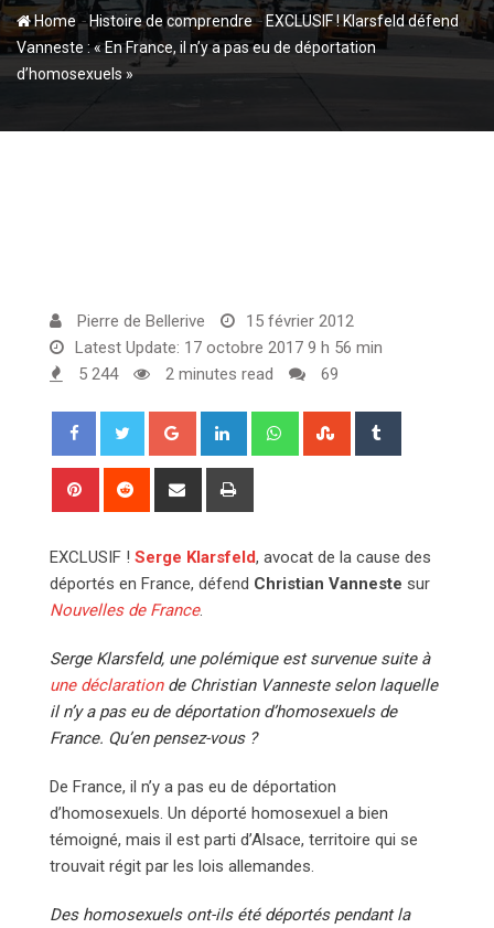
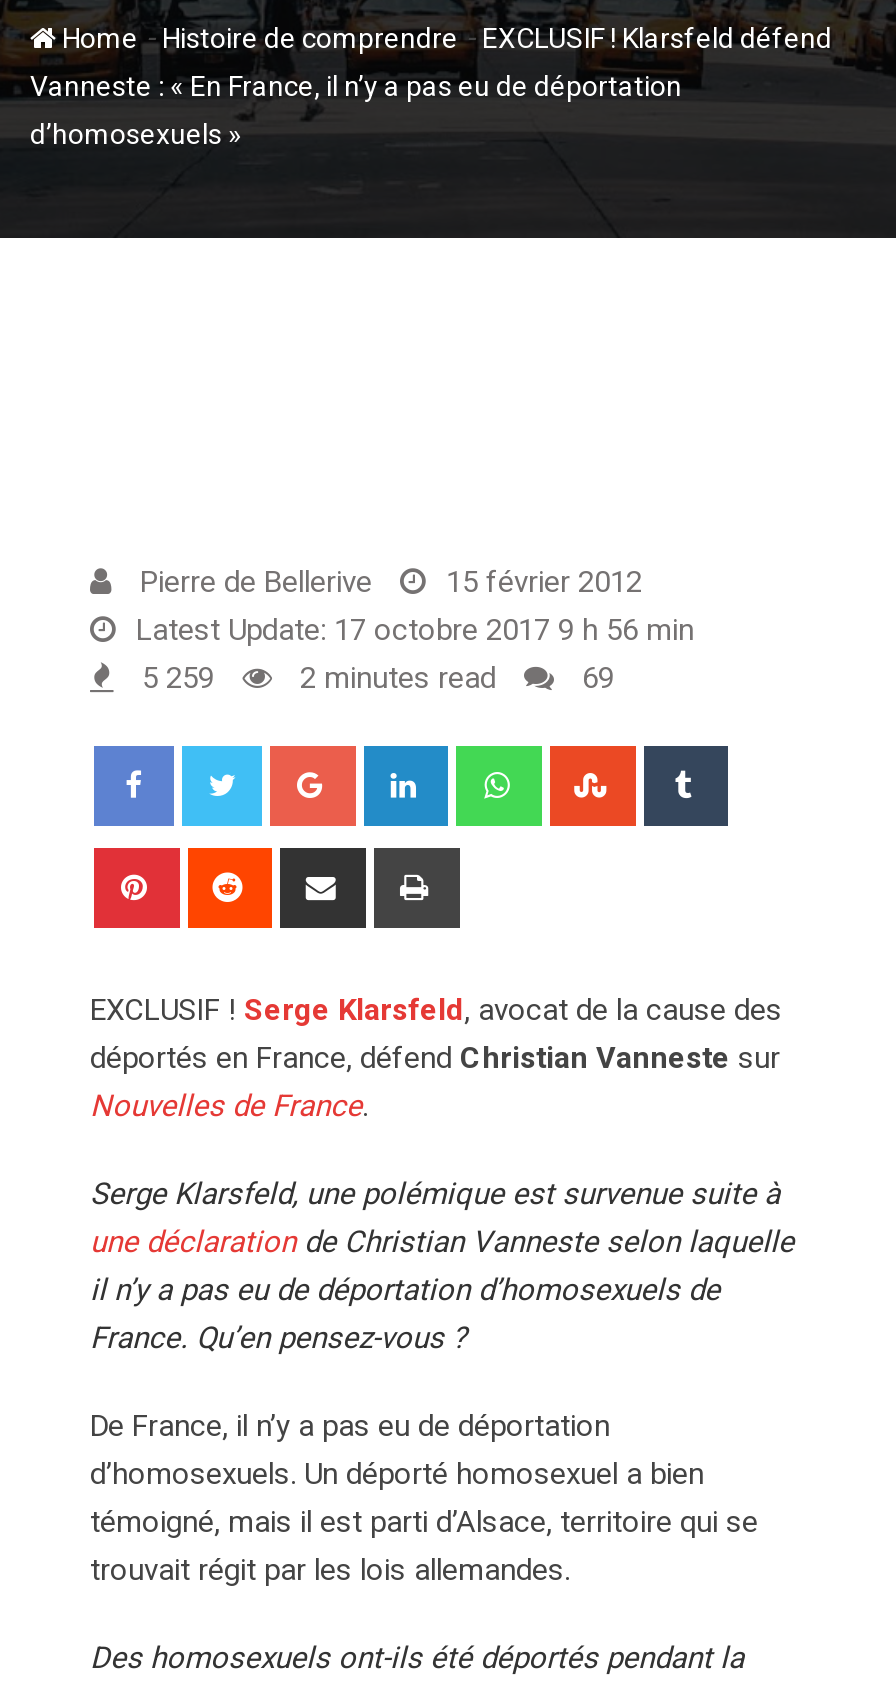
- 5 244
+ 5 259
